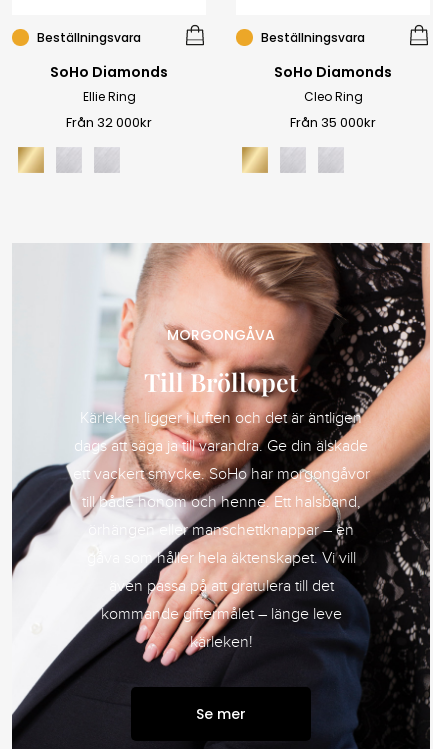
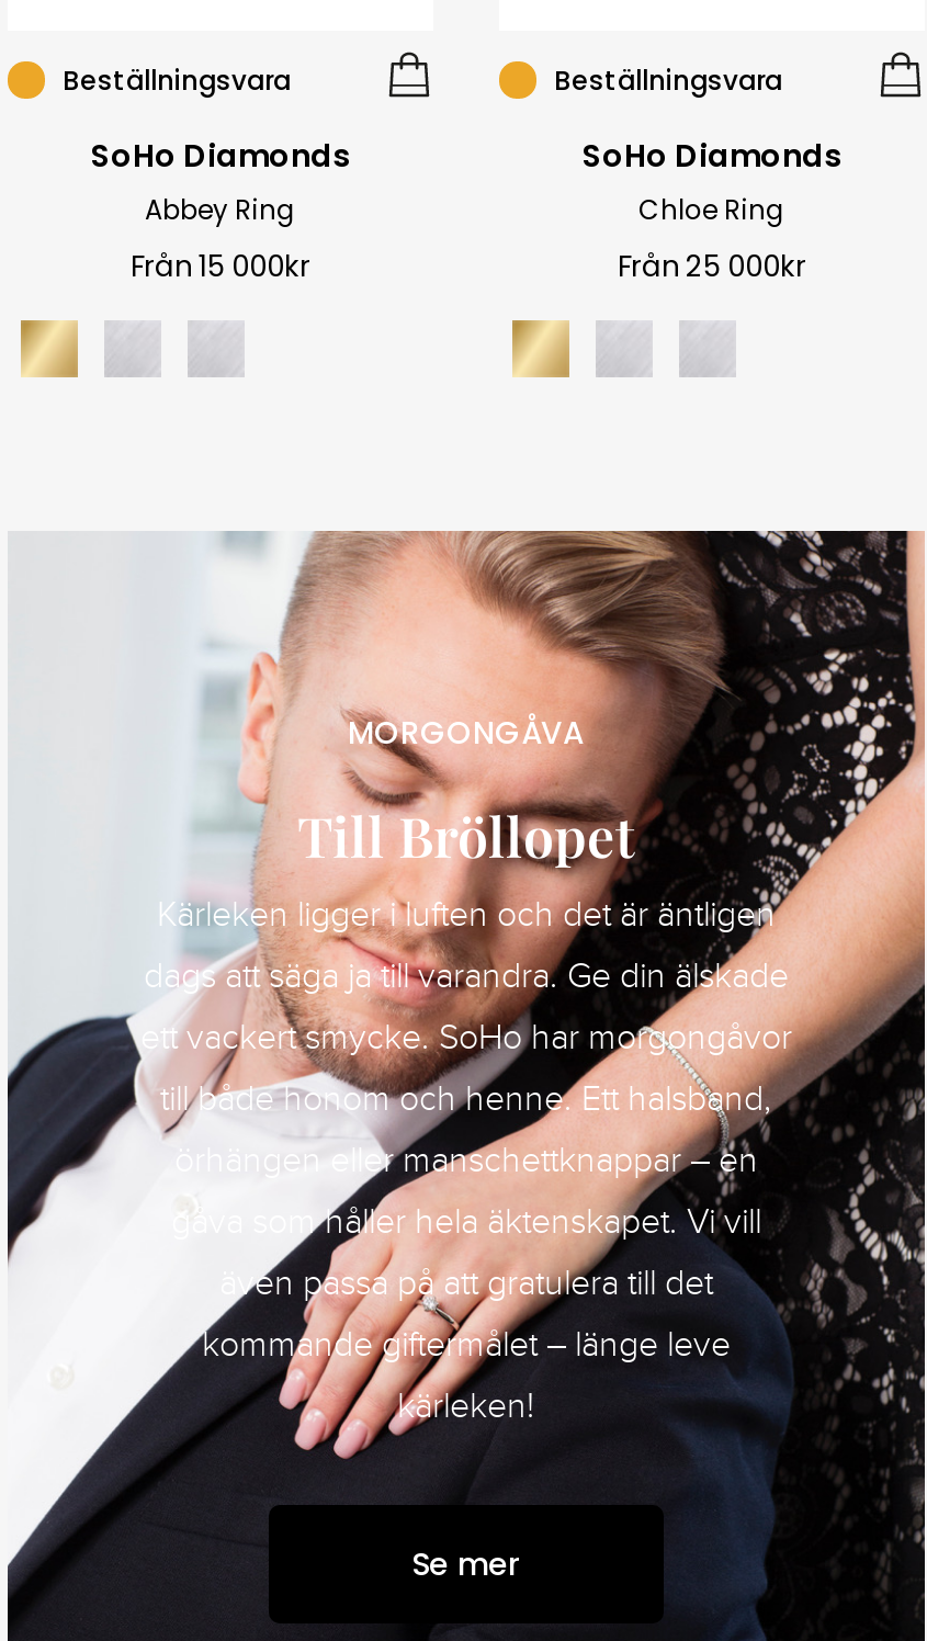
- Ellie Ring
+ Abbey Ring

- Cleo Ring
+ Chloe Ring

- Från 32 000kr
+ Från 15 000kr

- Från 35 000kr
+ Från 25 000kr
